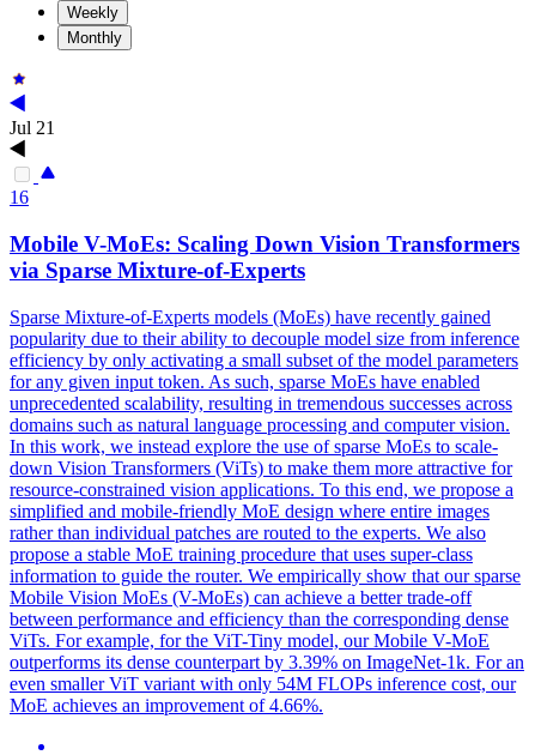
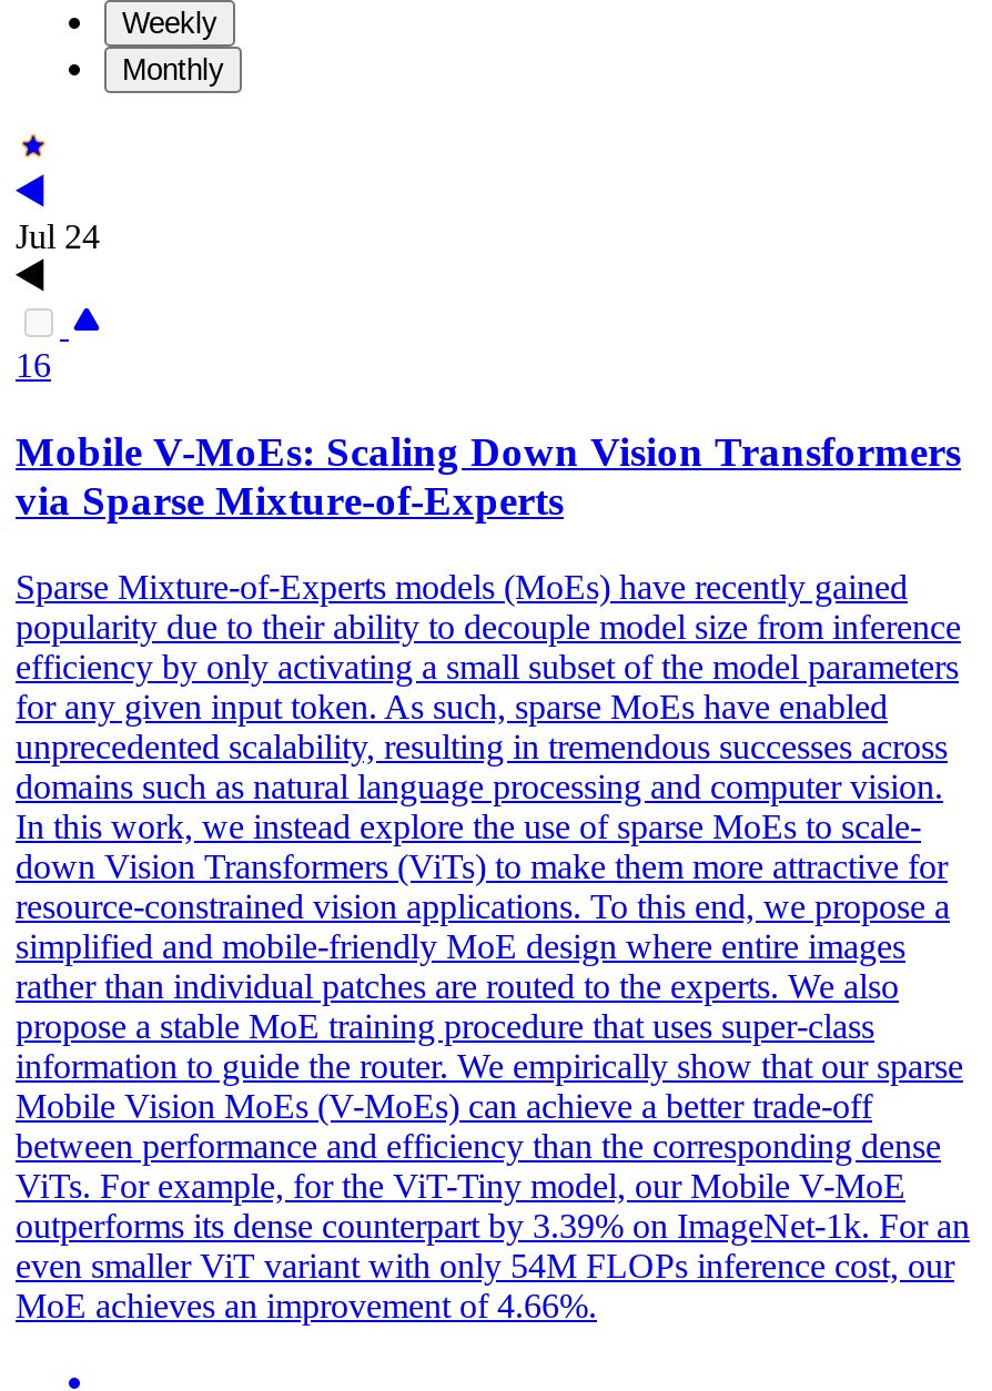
- Jul 21
+ Jul 24
